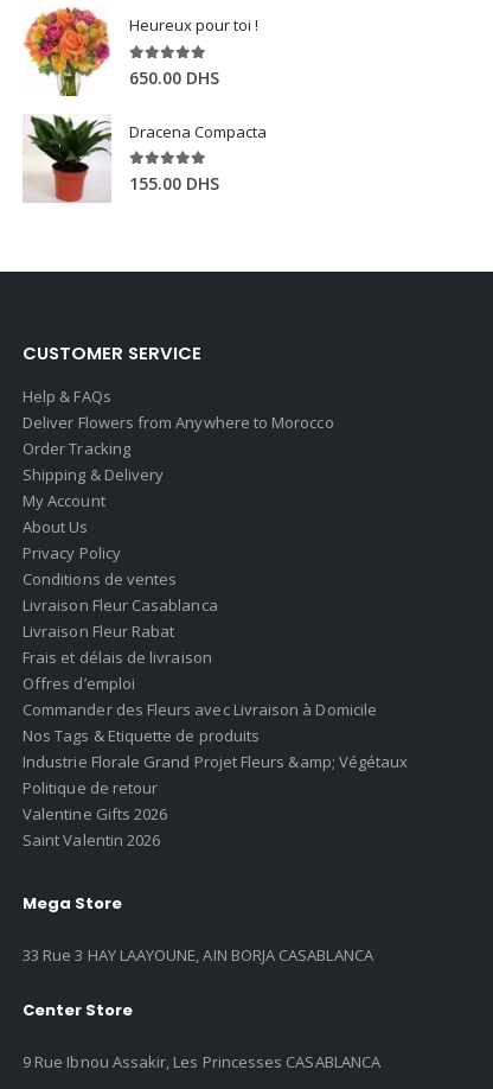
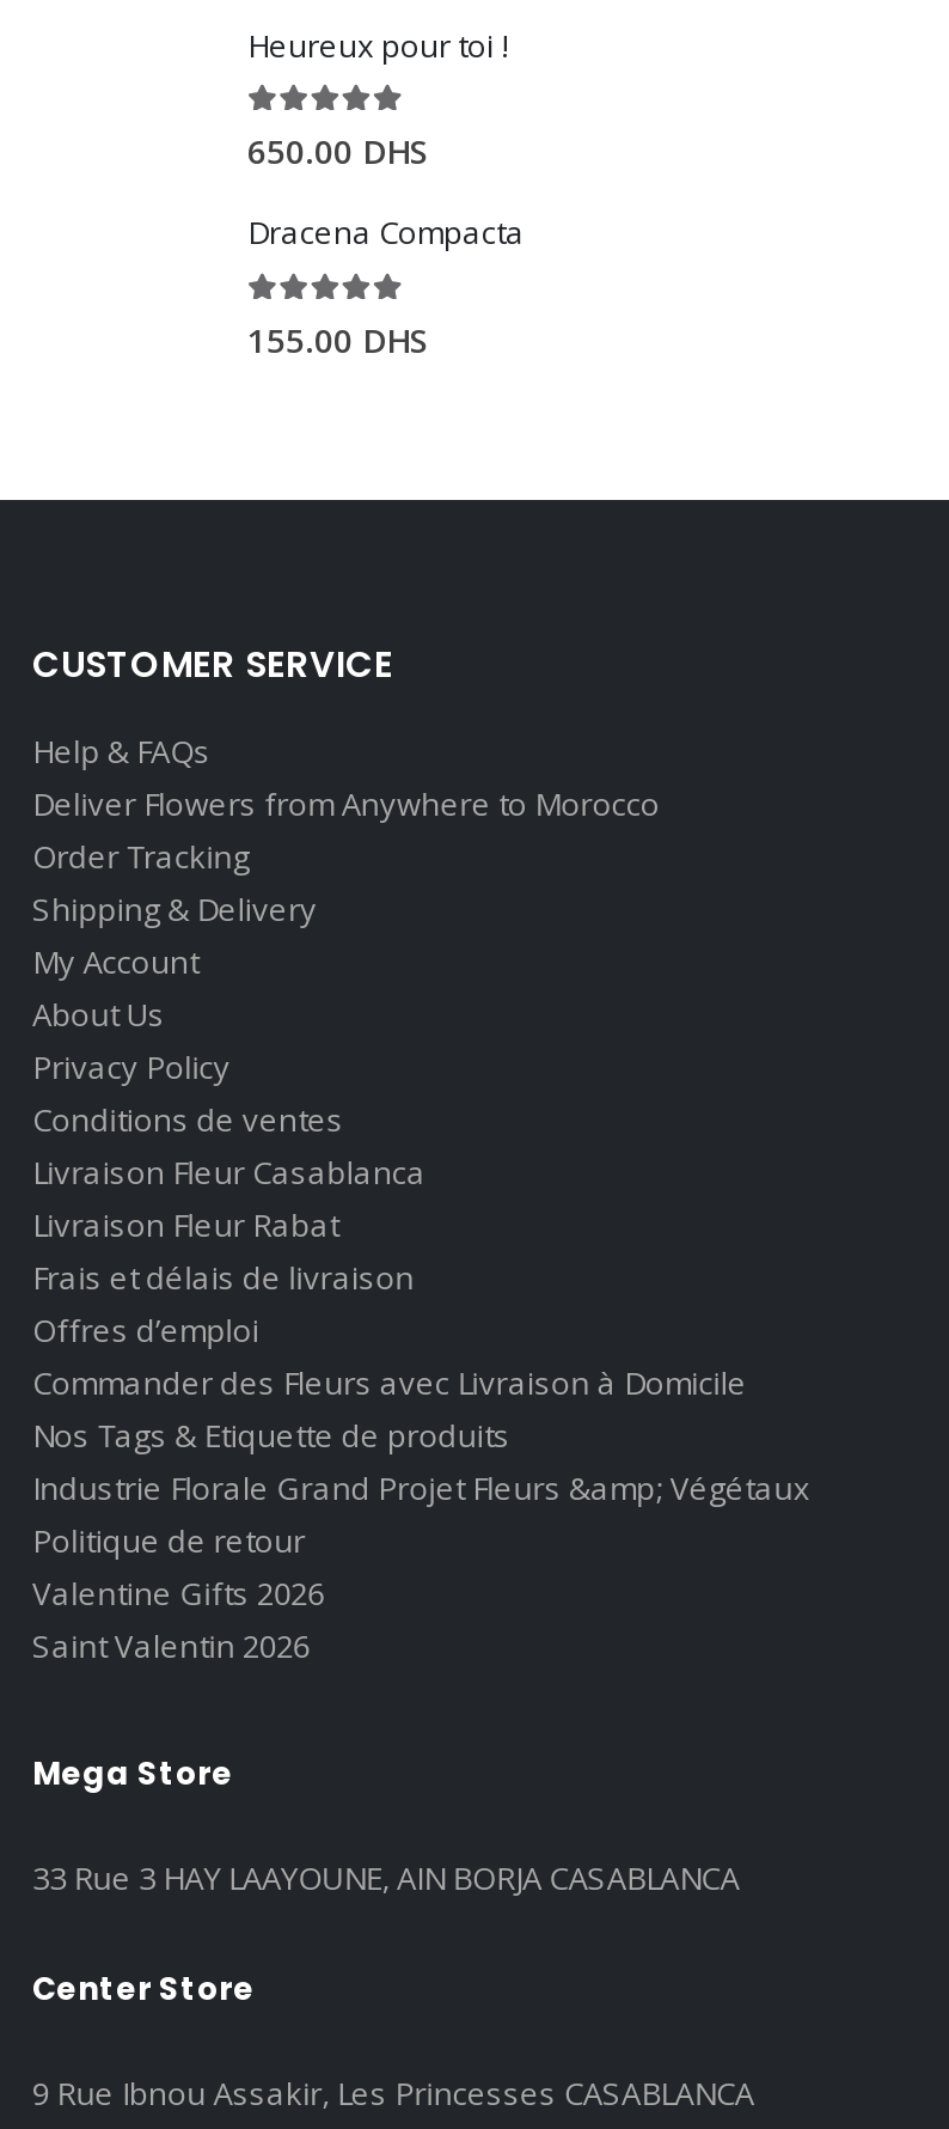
- [image]

- [image]
